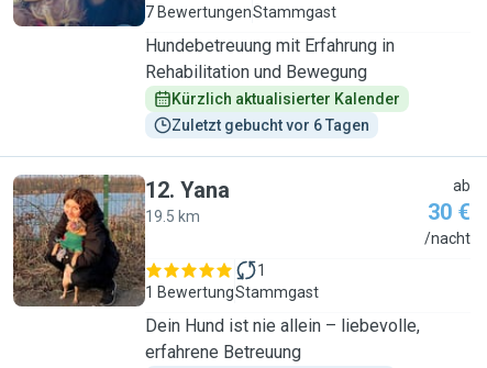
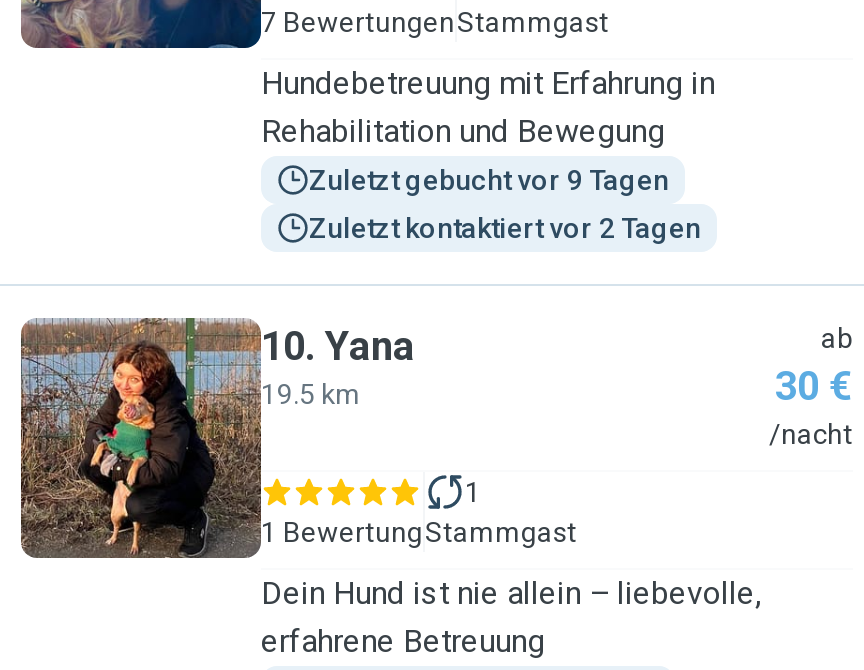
- Kürzlich aktualisierter Kalender
+ Zuletzt gebucht vor 9 Tagen

- Zuletzt gebucht vor 6 Tagen
+ Zuletzt kontaktiert vor 2 Tagen

- 12. Yana
+ 10. Yana
